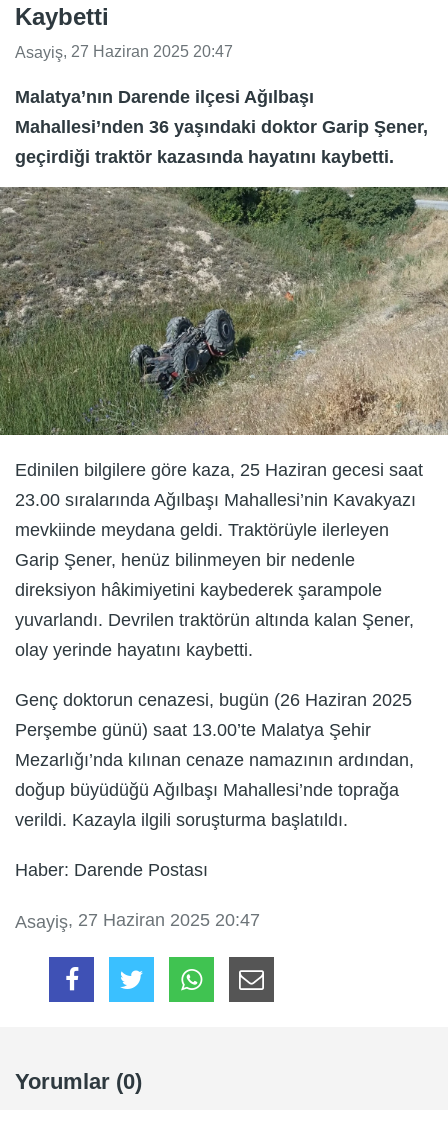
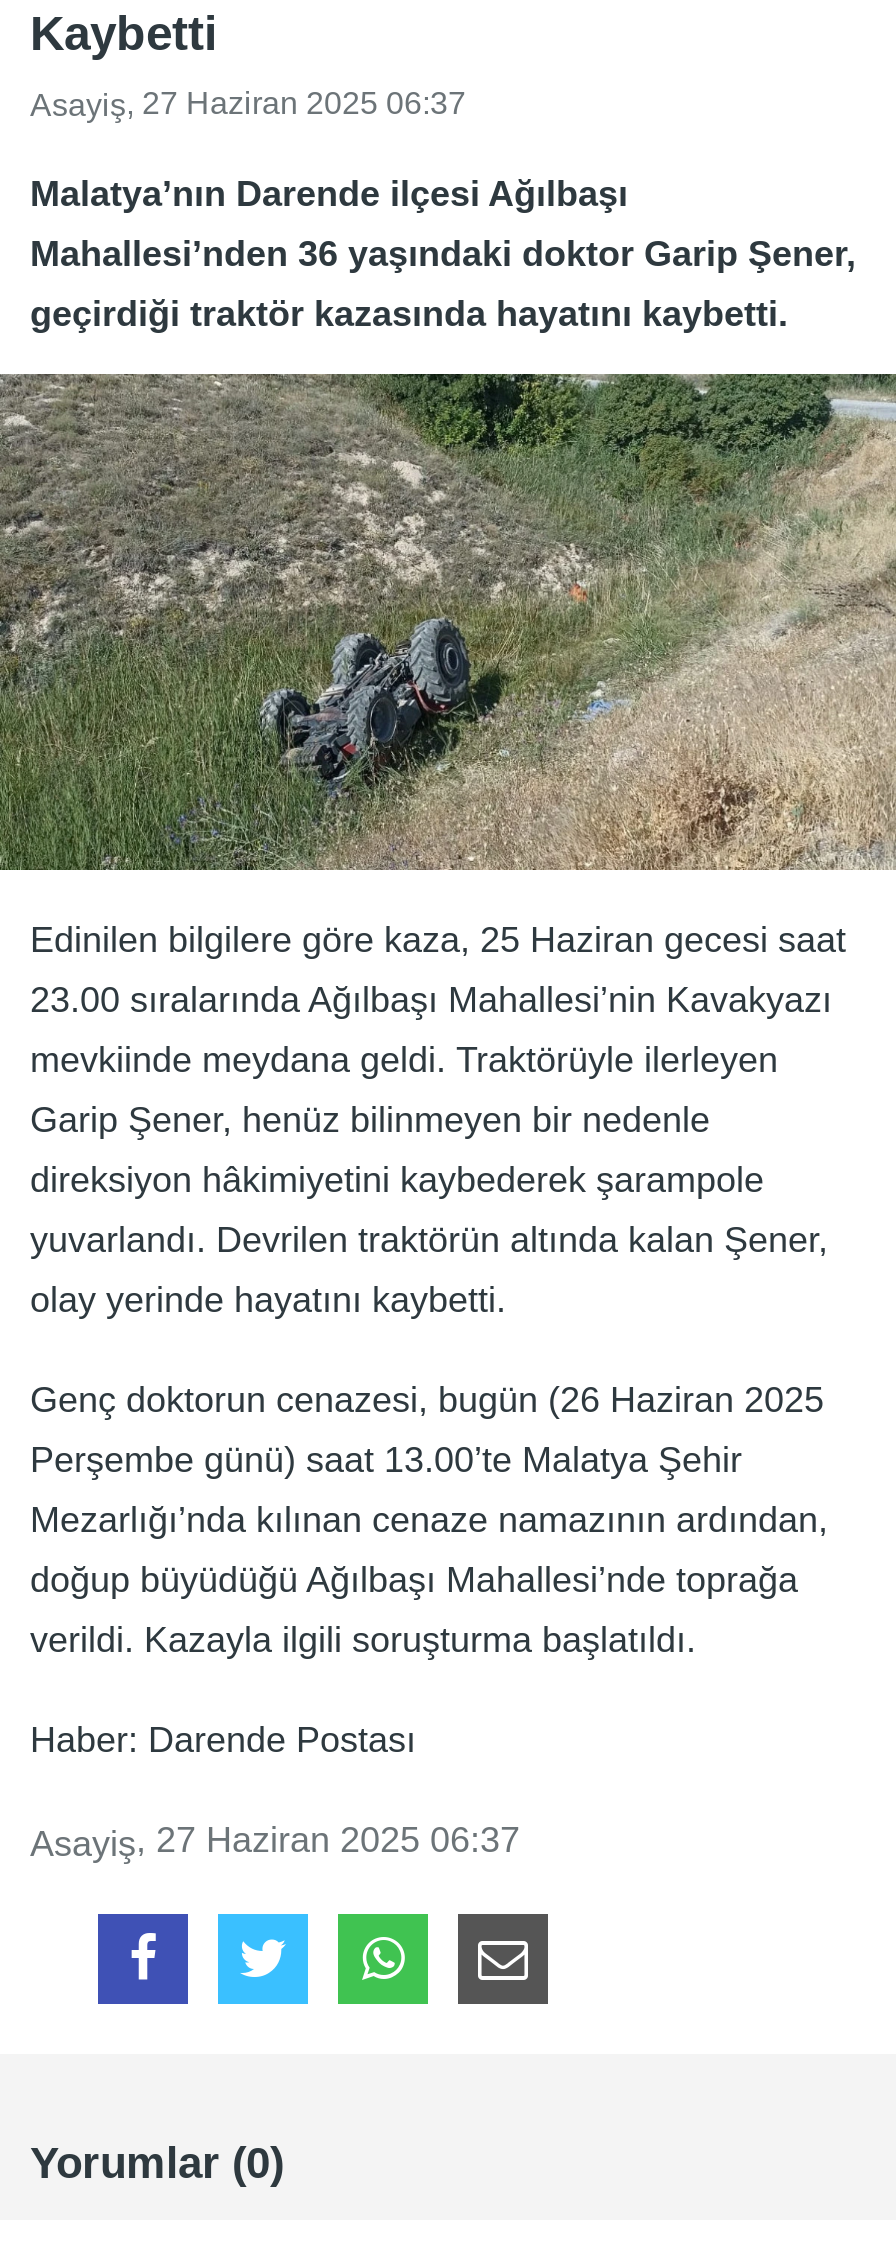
- Asayiş, 27 Haziran 2025 20:47
+ Asayiş, 27 Haziran 2025 06:37

- Asayiş, 27 Haziran 2025 20:47
+ Asayiş, 27 Haziran 2025 06:37
